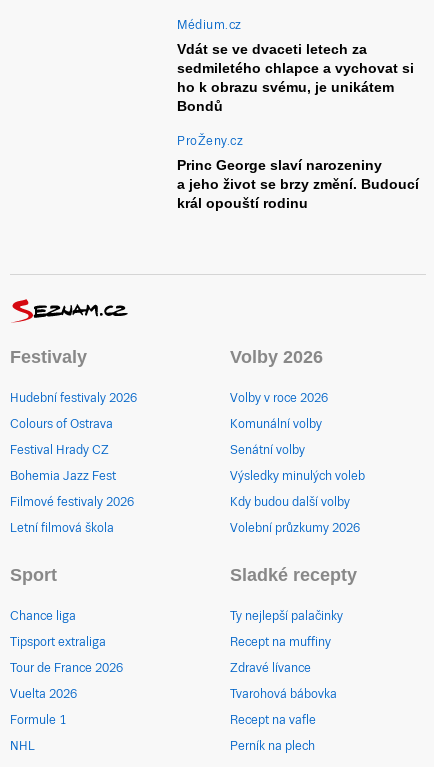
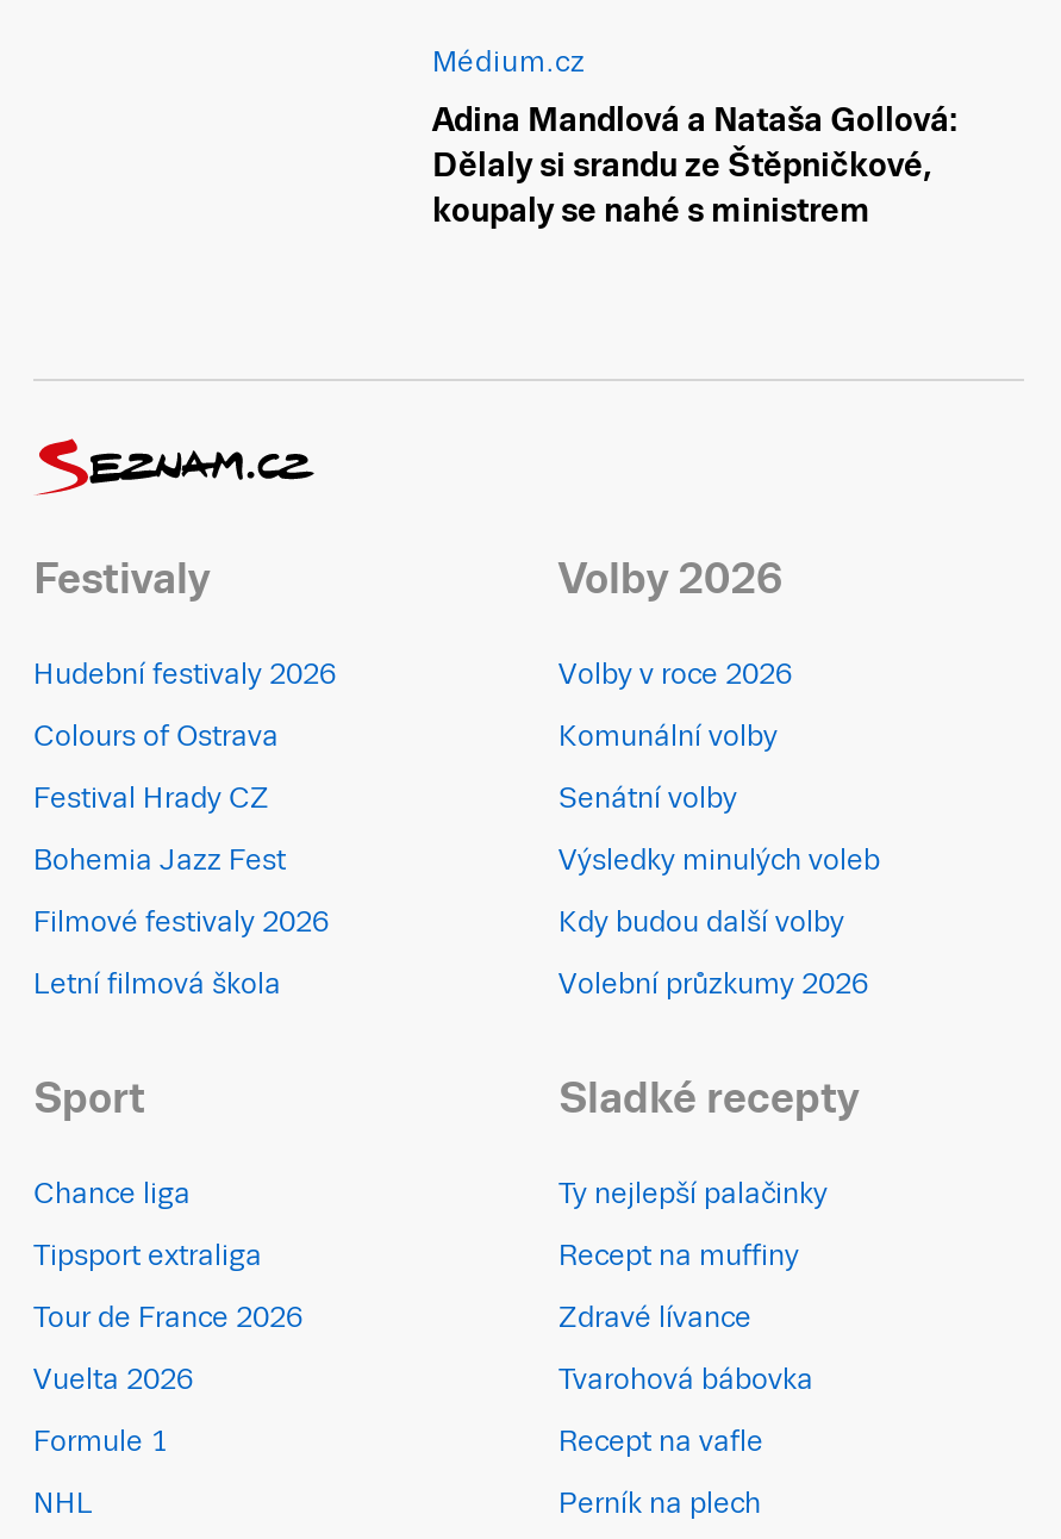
- Vdát se ve dvaceti letech za
- sedmiletého chlapce a vychovat si
- ho k obrazu svému, je unikátem
- Bondů
- ProŽeny.cz
- Princ George slaví narozeniny
- a jeho život se brzy změní. Budoucí
- král opouští rodinu
+ Adina Mandlová a Nataša Gollová:
+ Dělaly si srandu ze Štěpničkové,
+ koupaly se nahé s ministrem
